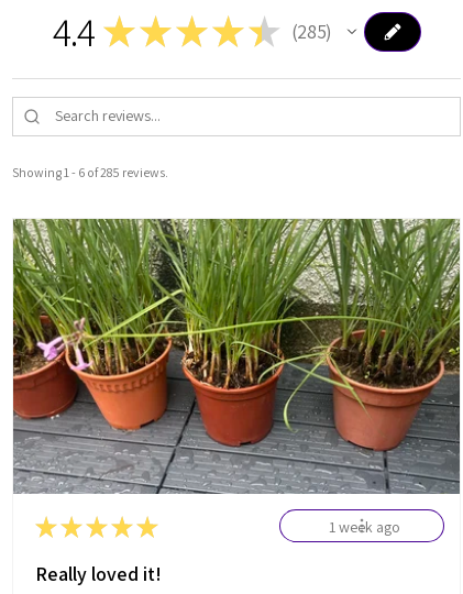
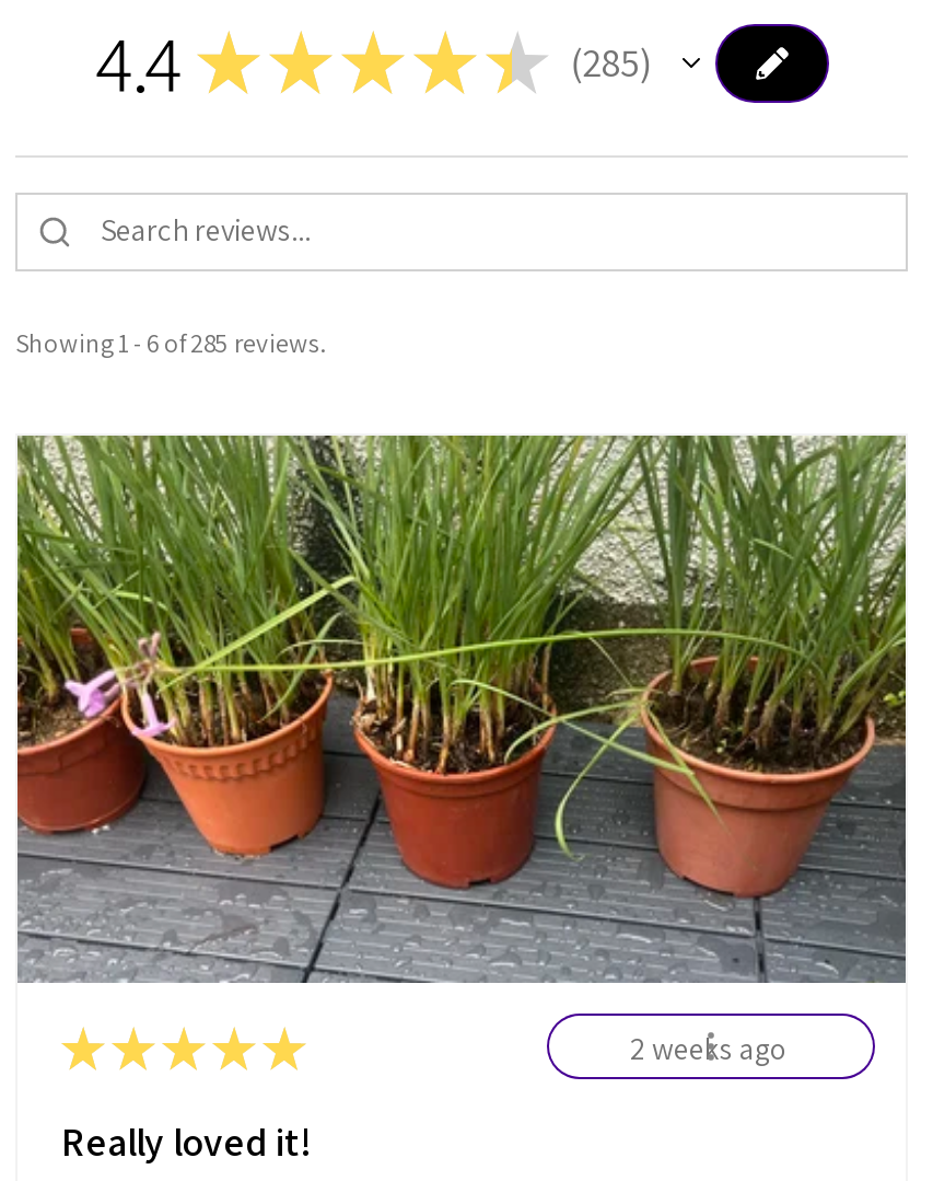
- 1 week ago
+ 2 weeks ago
